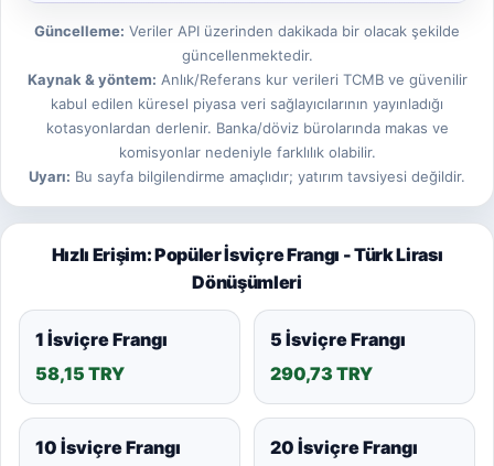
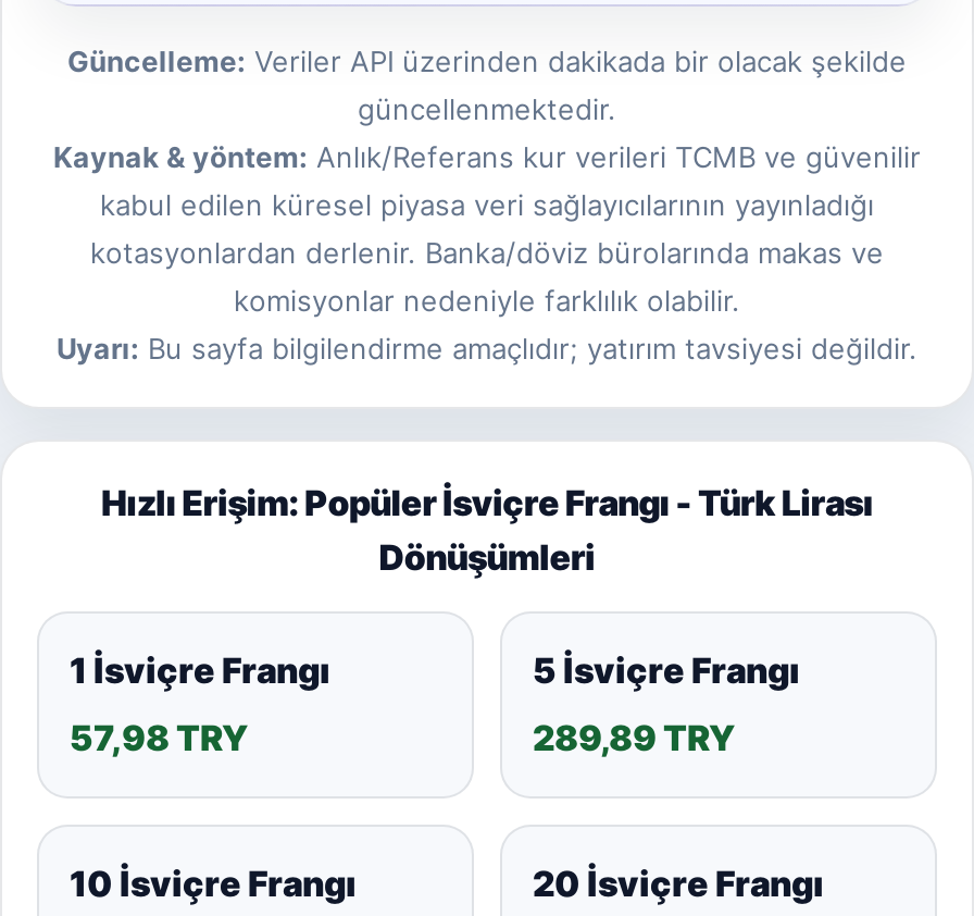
- 58,15 TRY
+ 57,98 TRY

- 290,73 TRY
+ 289,89 TRY
